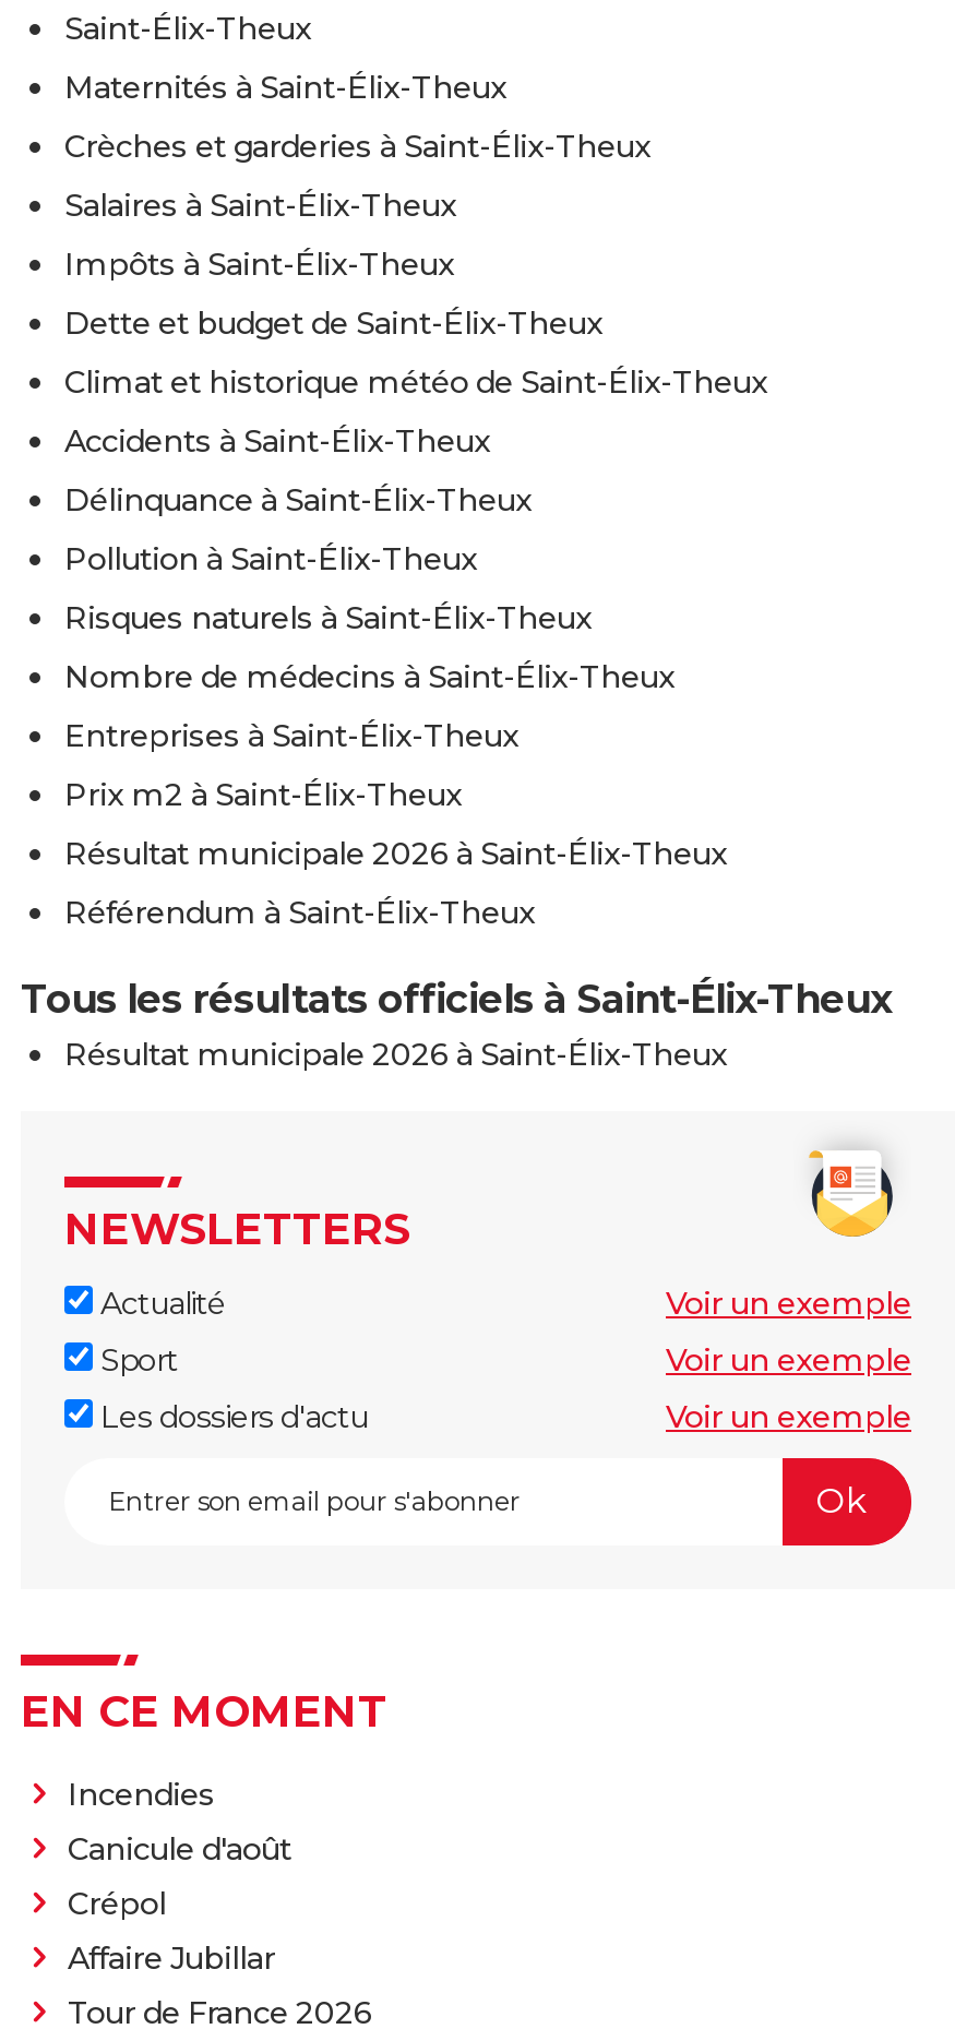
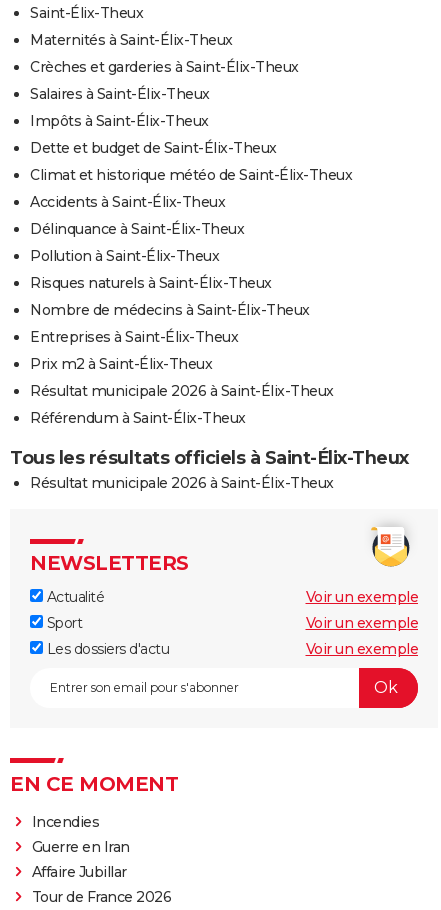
- Canicule d'août
- Crépol
+ Guerre en Iran
